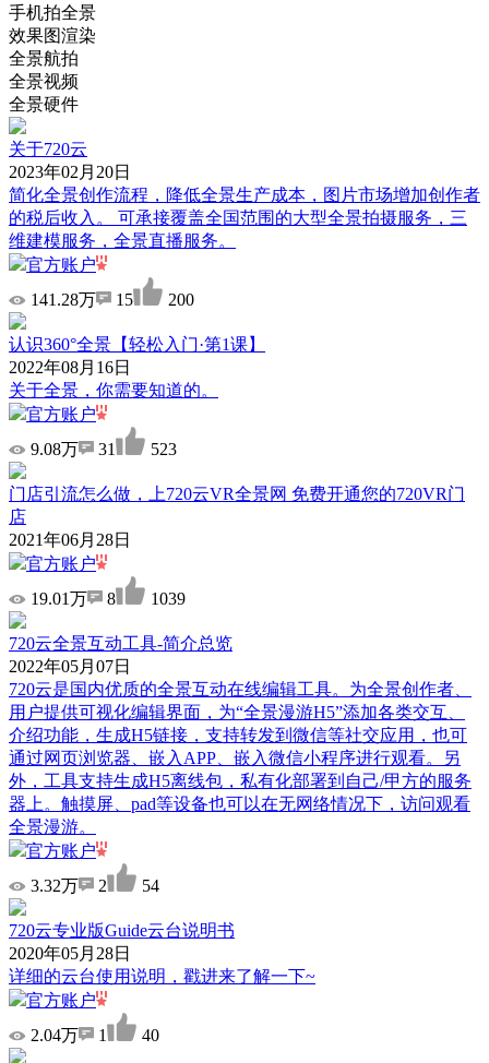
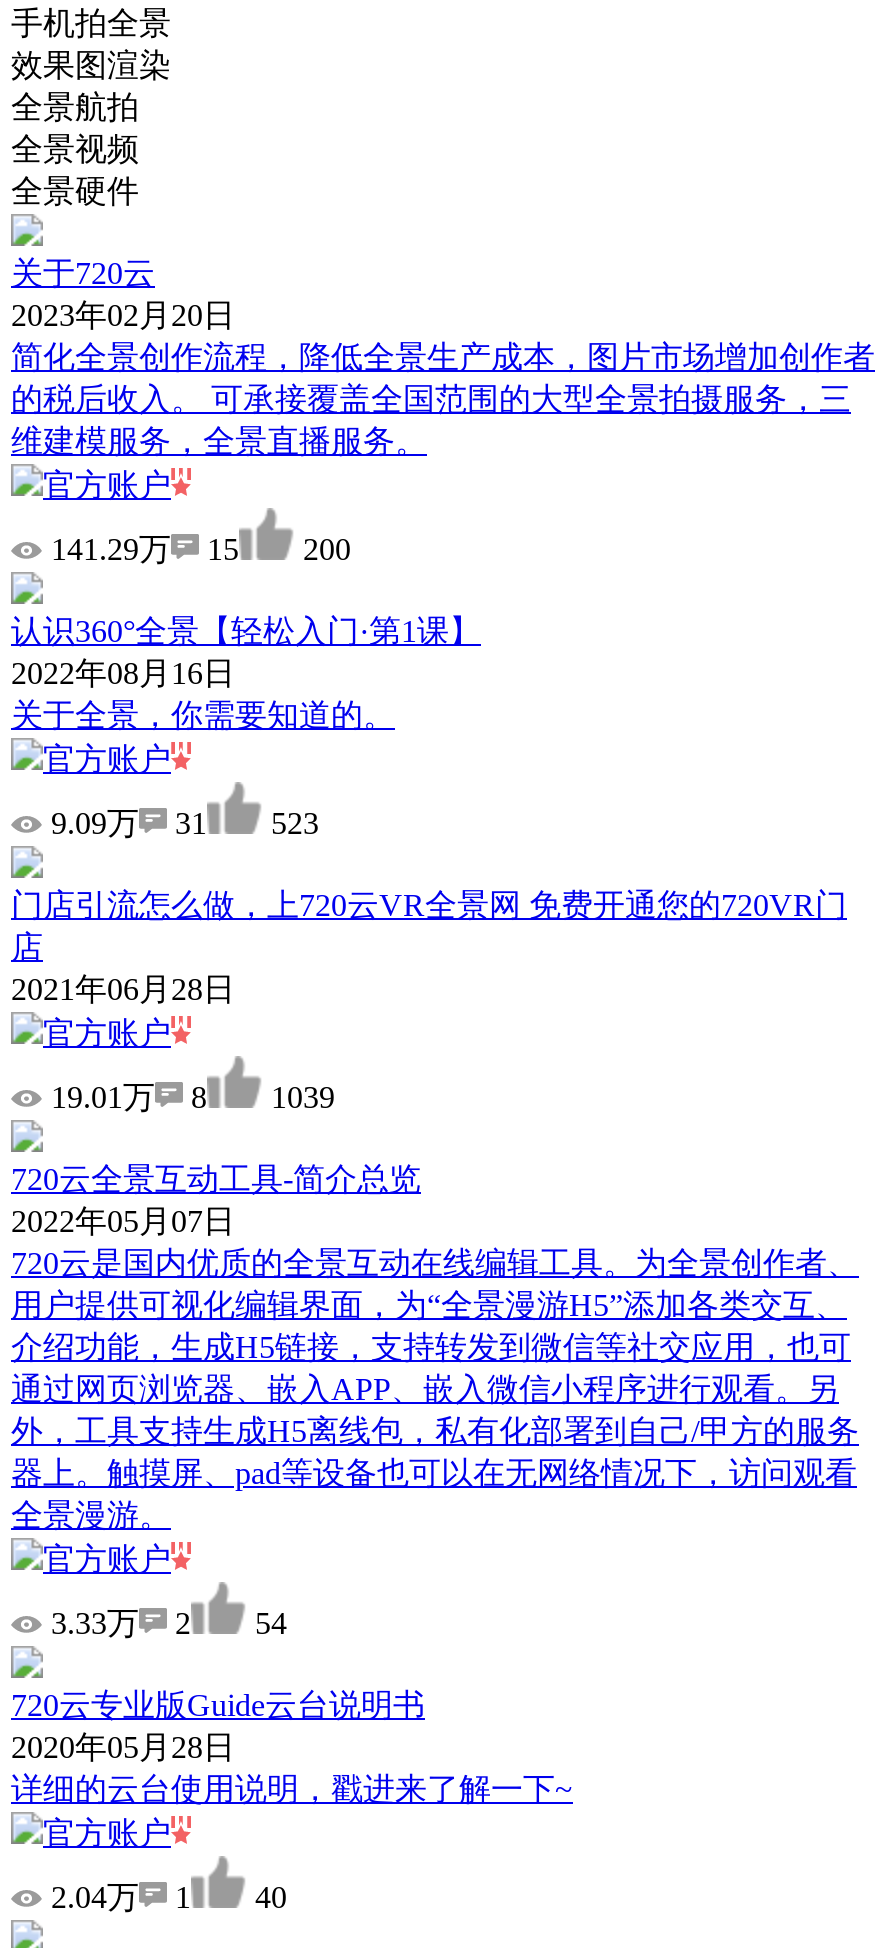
- 141.28万 15 200
+ 141.29万 15 200

- 9.08万 31 523
+ 9.09万 31 523

- 3.32万 2 54
+ 3.33万 2 54
